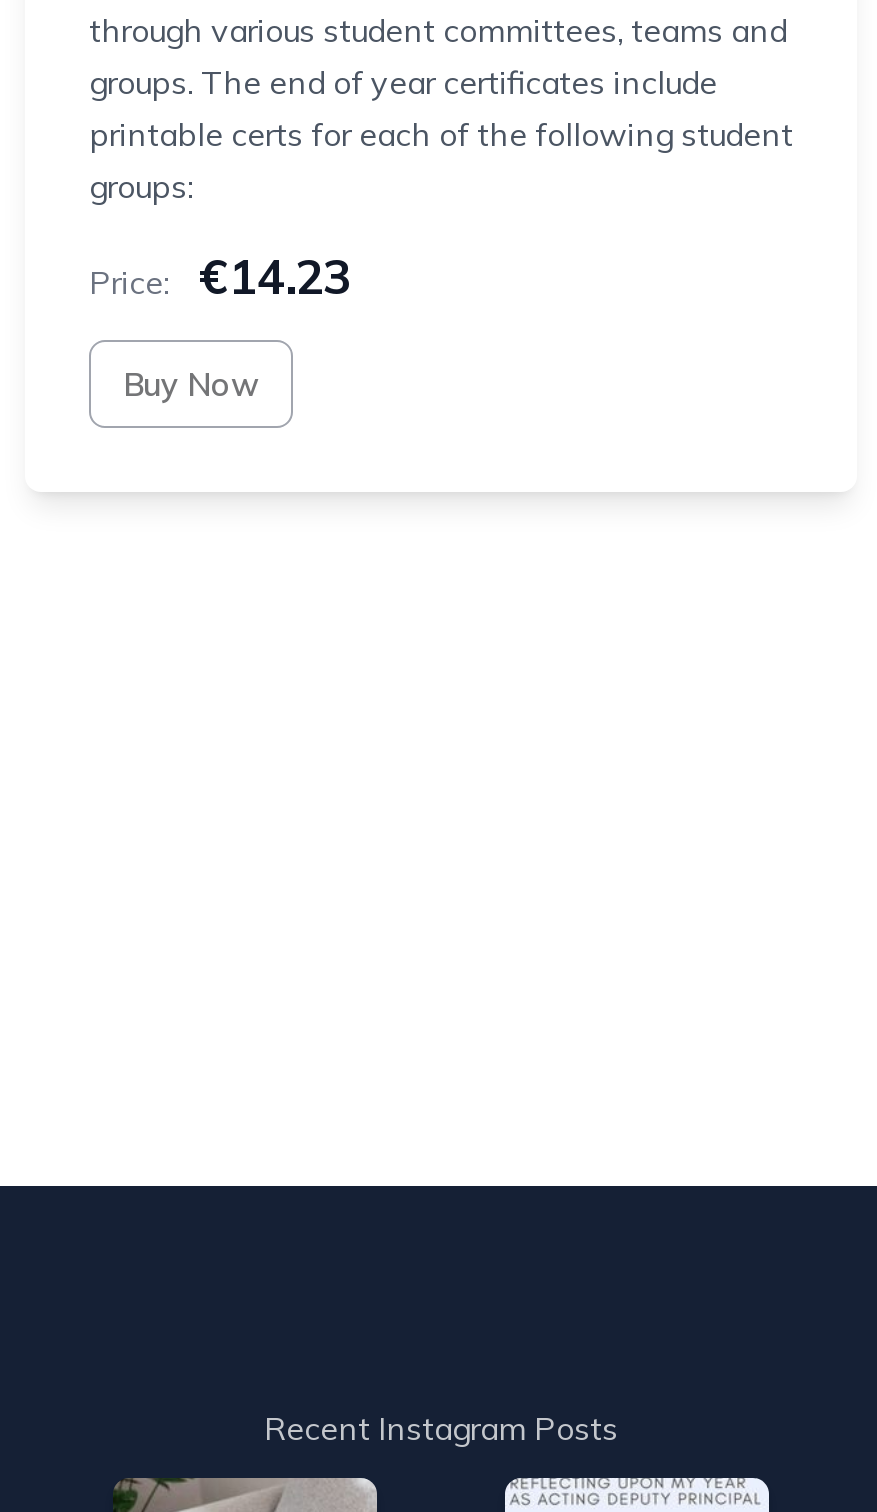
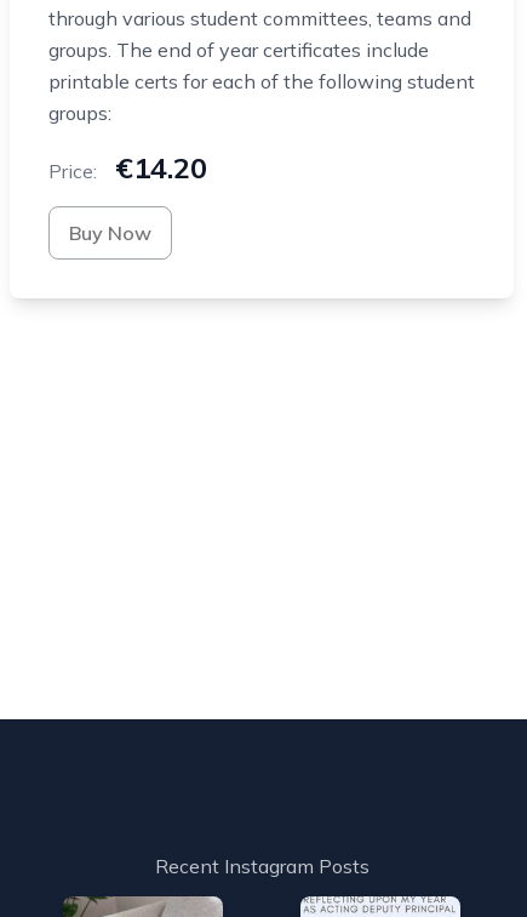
- Price: €14.23
+ Price: €14.20
